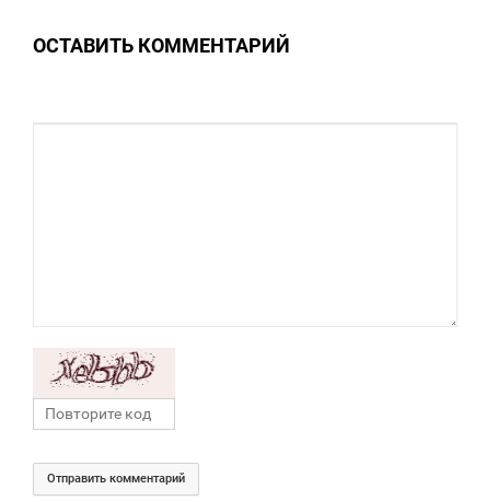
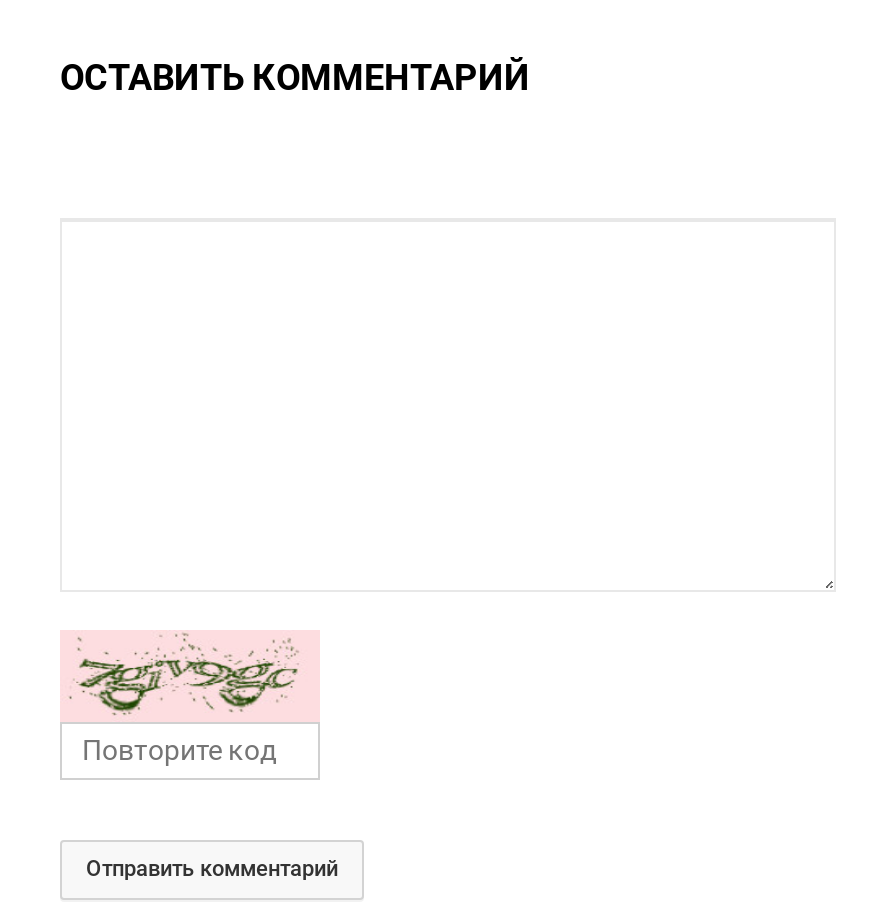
- [image]
+ [image]
